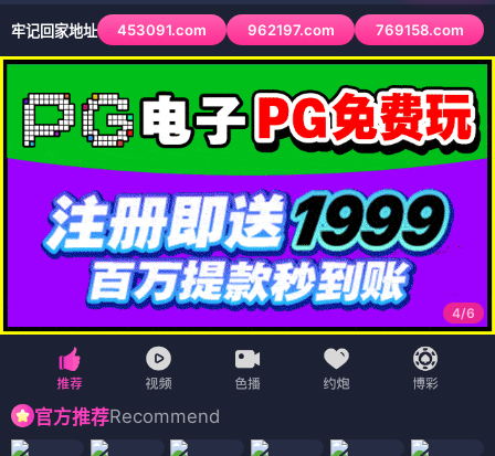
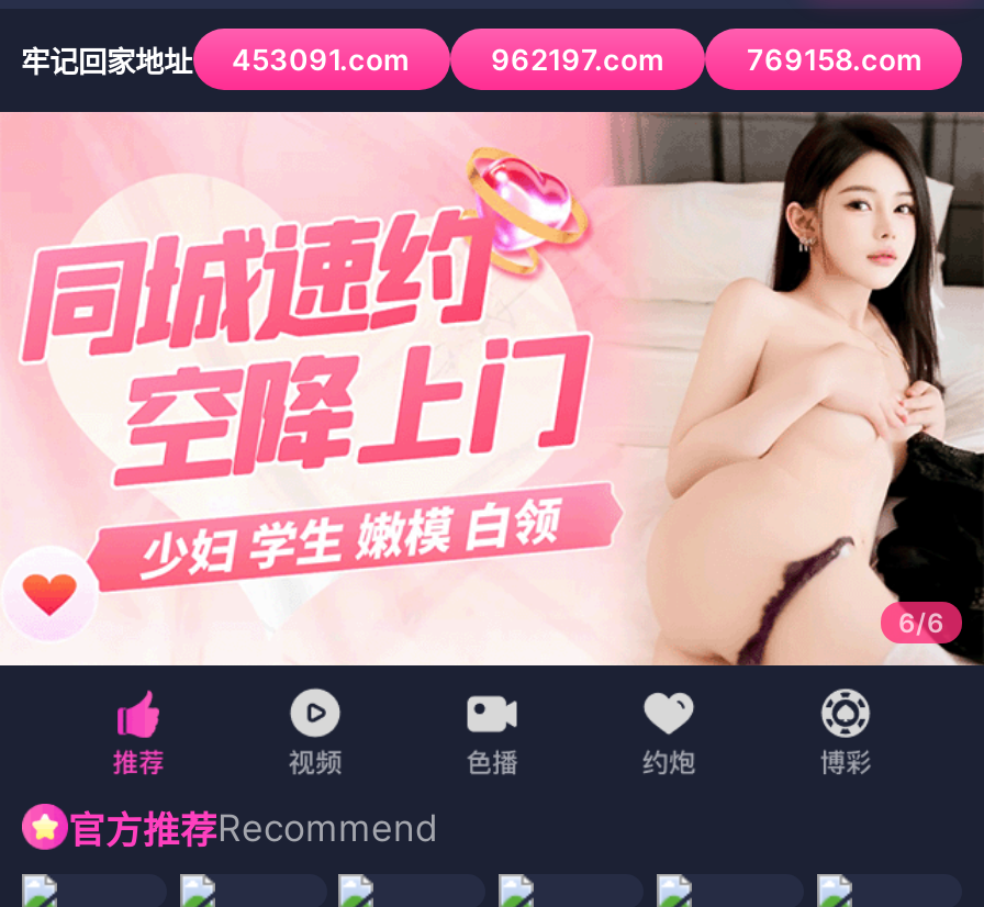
- [image]
- 4/6
+ [image]
+ 6/6
